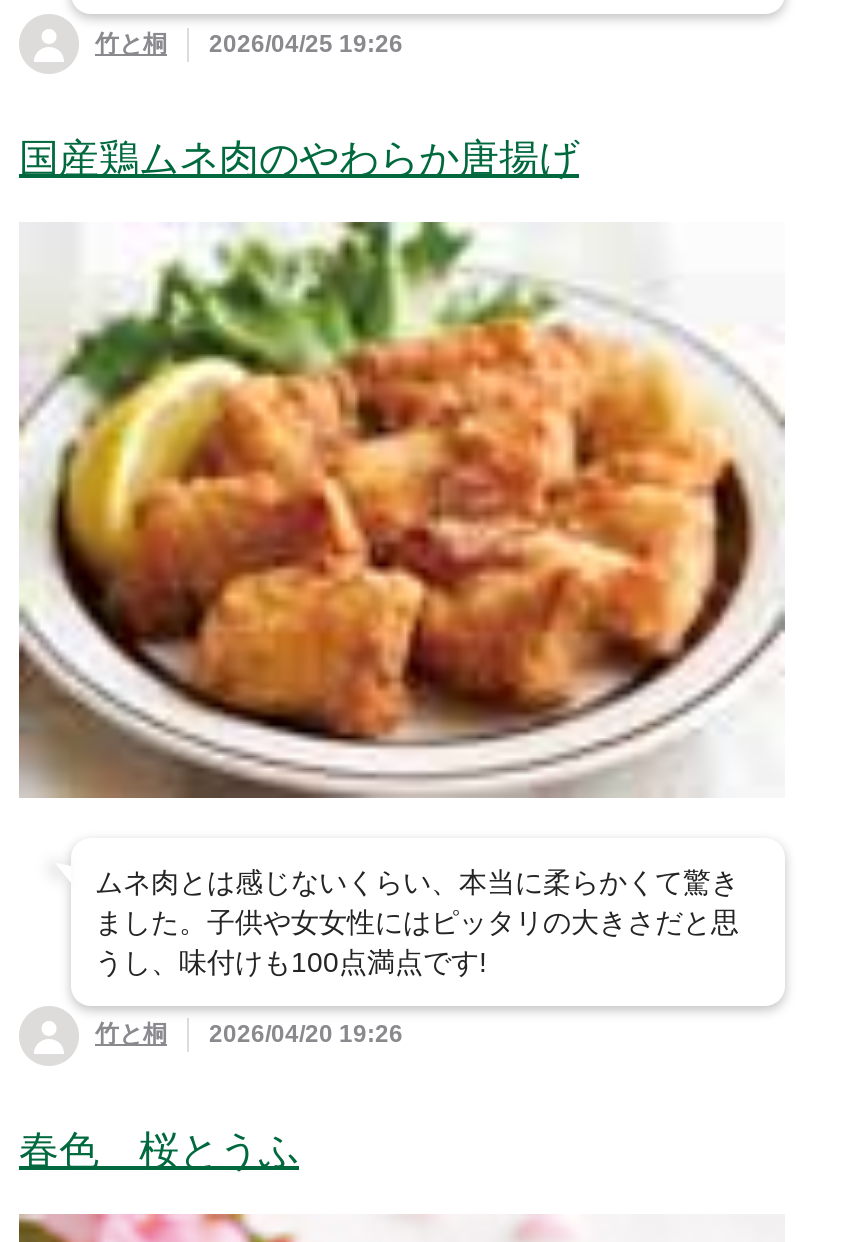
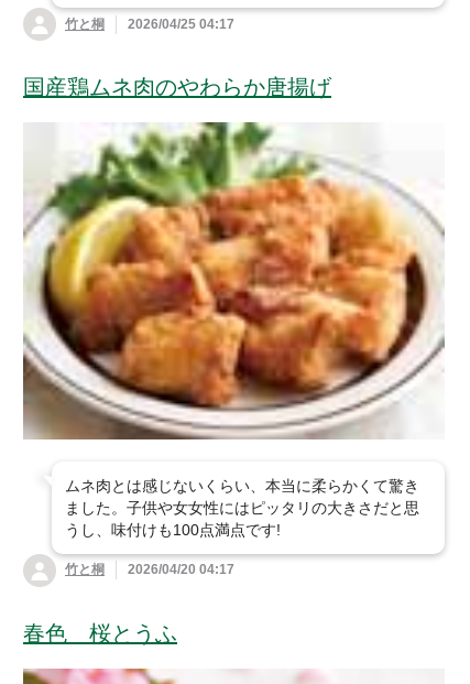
- 竹と桐 2026/04/25 19:26
+ 竹と桐 2026/04/25 04:17

- 2026/04/20 19:26
+ 2026/04/20 04:17
